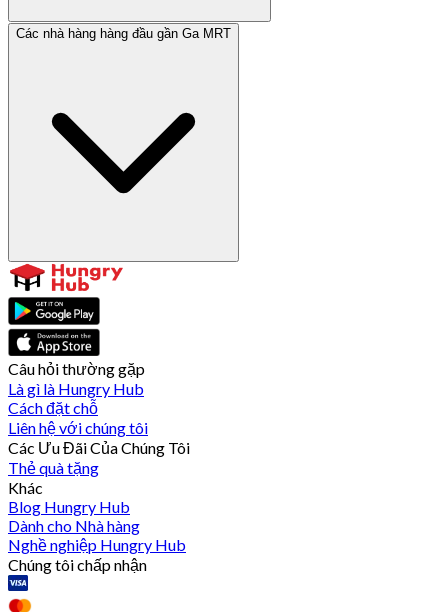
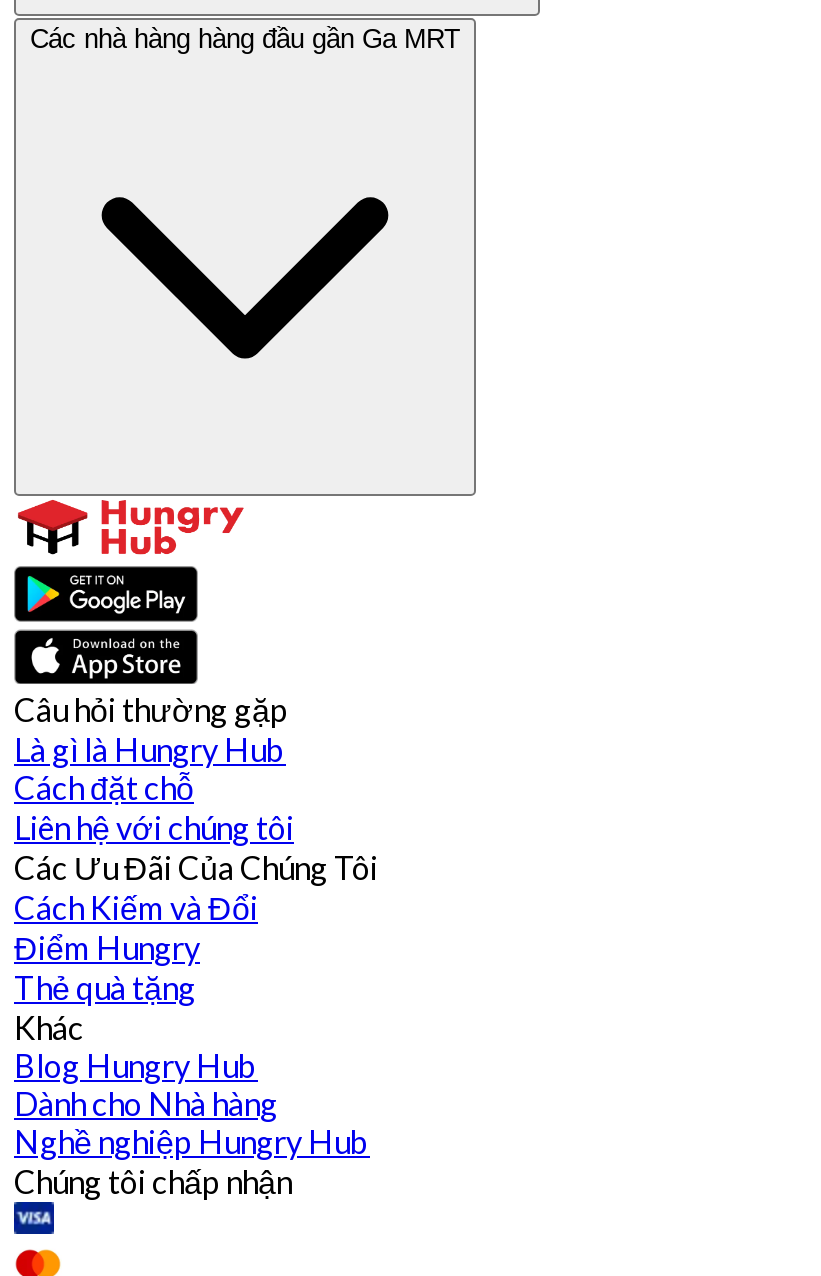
+ Cách Kiếm và Đổi
+ Điểm Hungry
